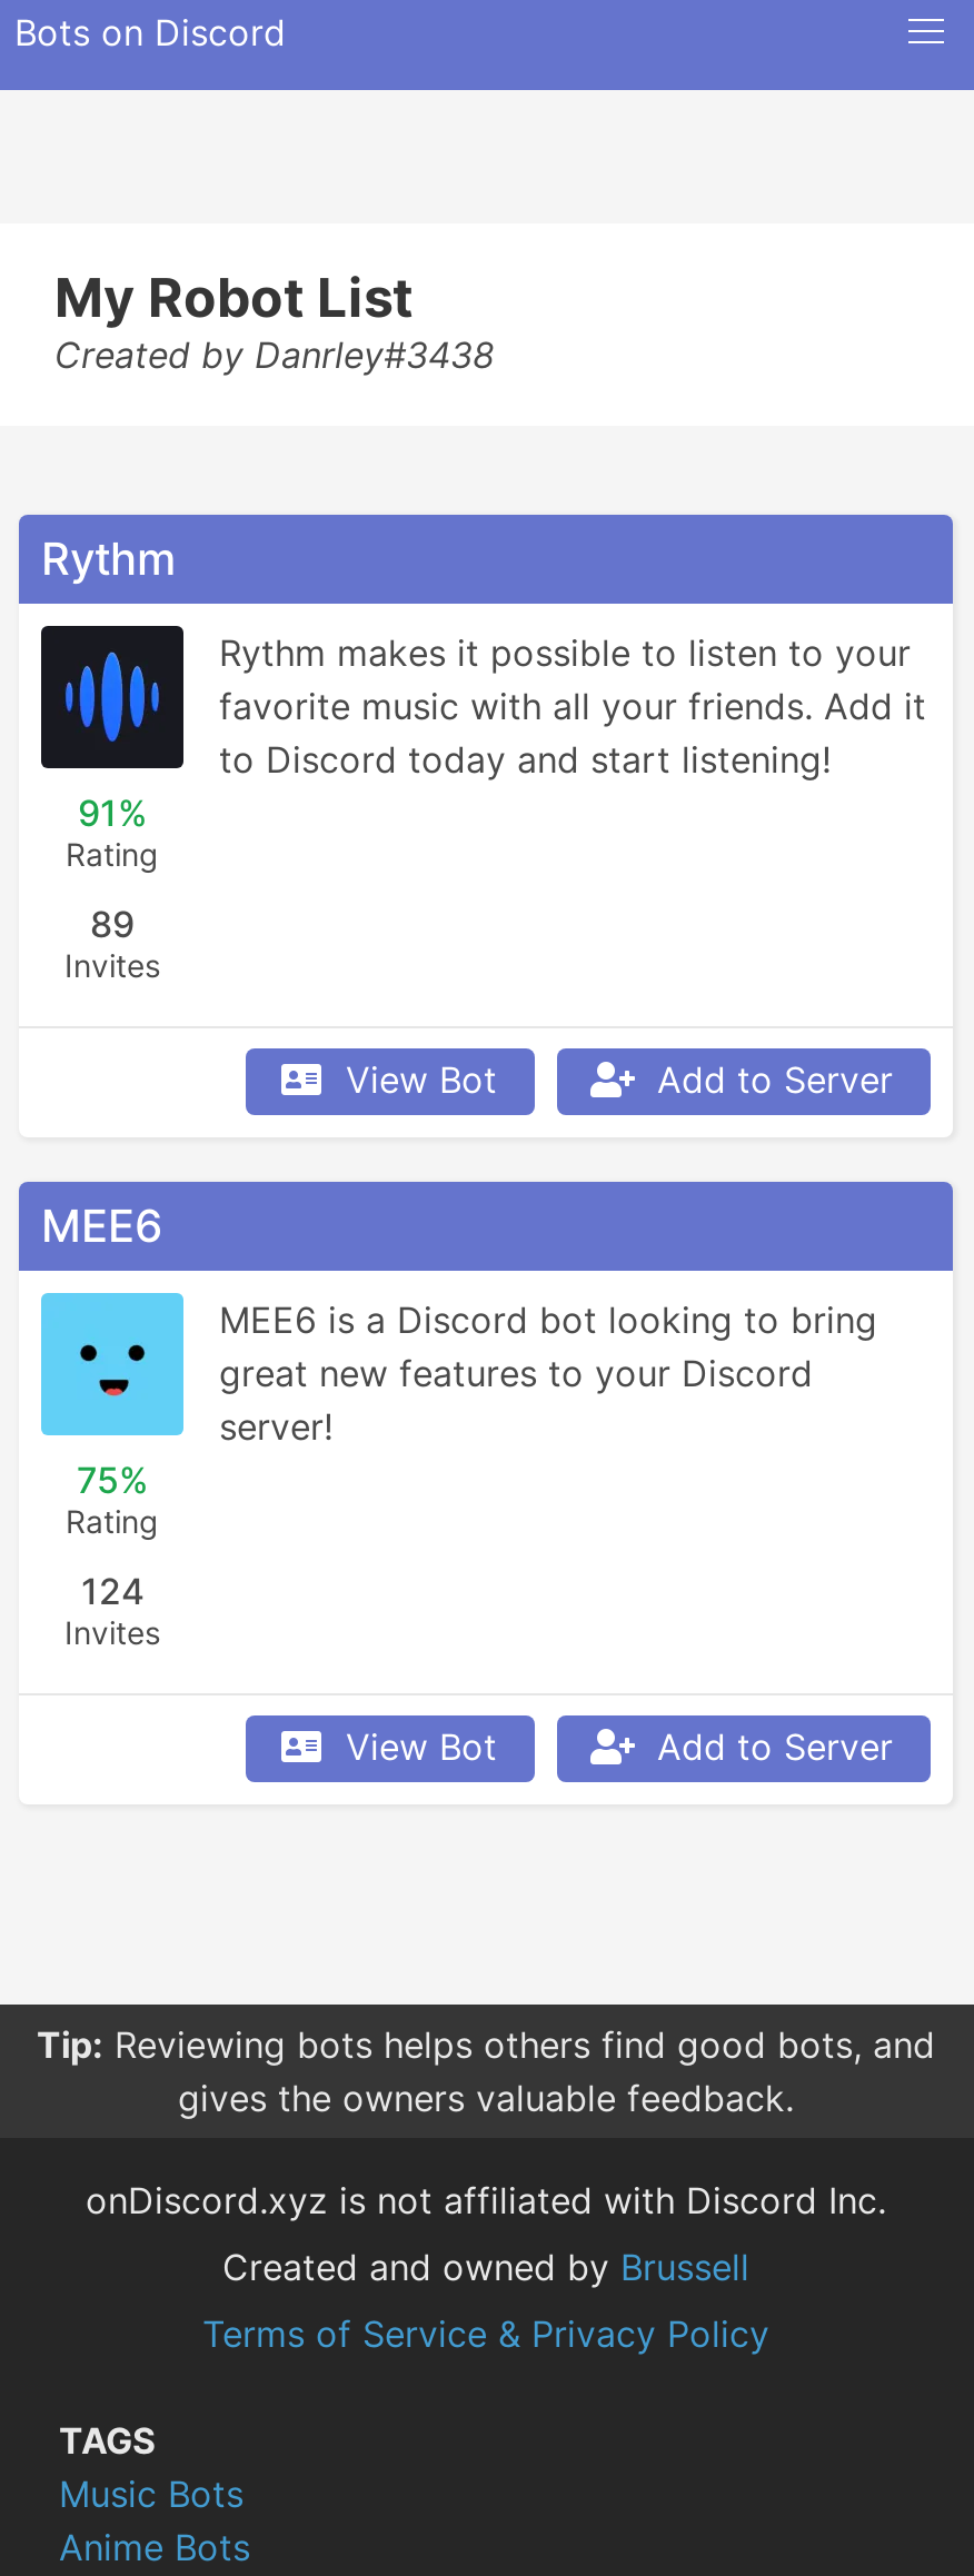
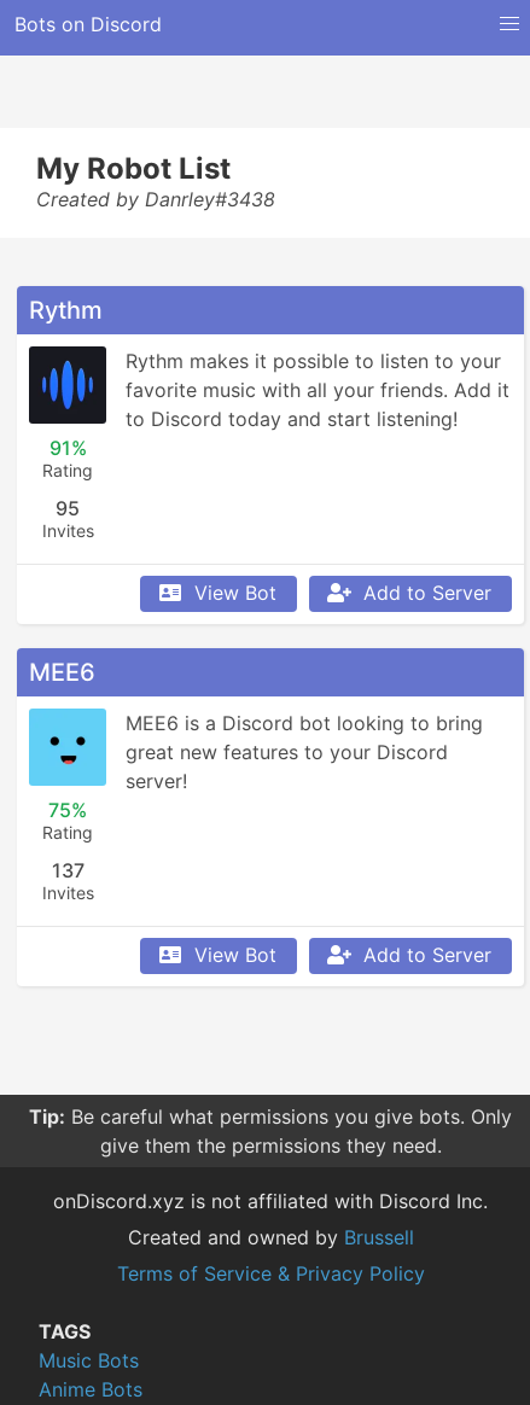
- 89
+ 95

- 124
+ 137

- Tip: Reviewing bots helps others find good bots, and
- gives the owners valuable feedback.
+ Tip: Be careful what permissions you give bots. Only
+ give them the permissions they need.
